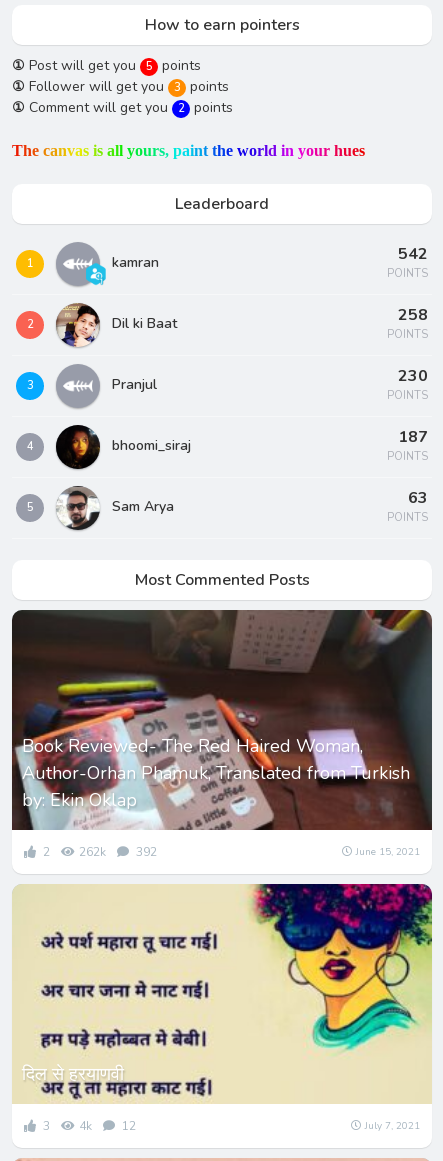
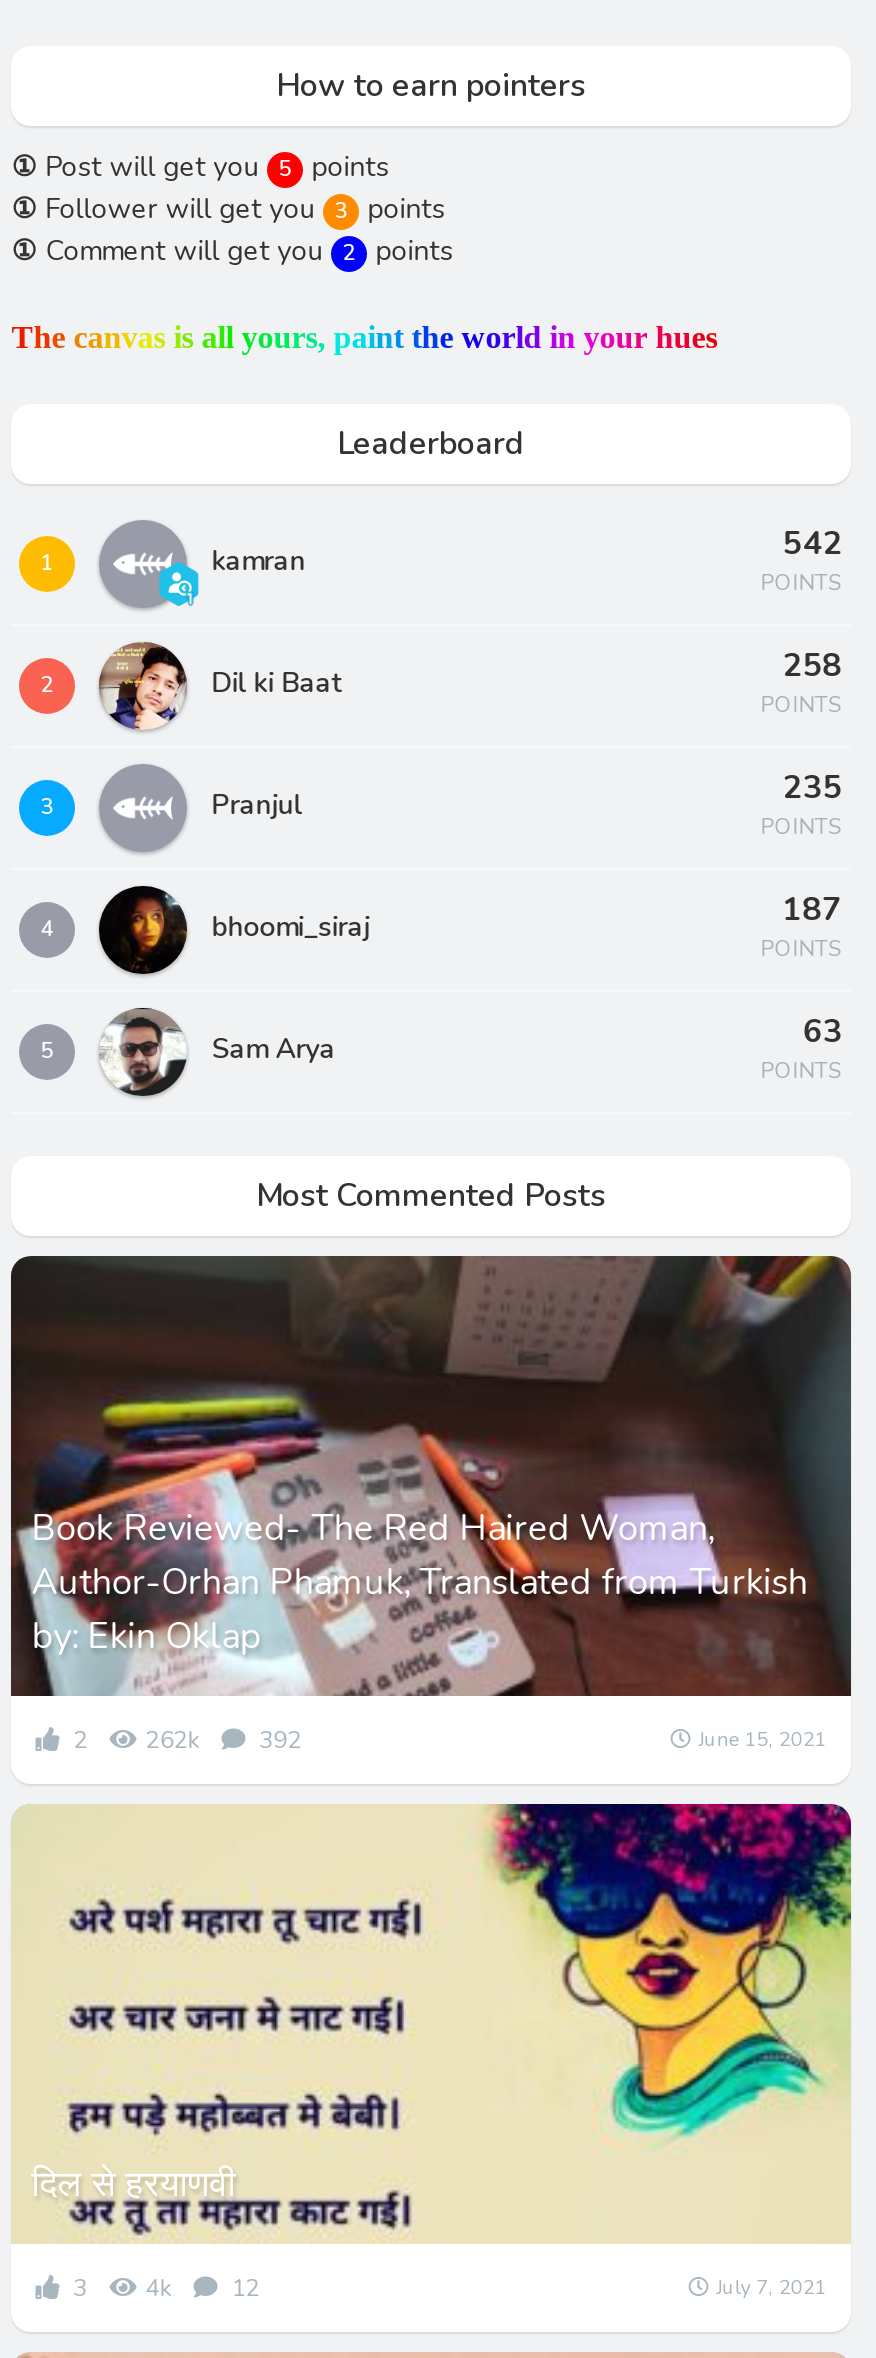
- 230
+ 235
